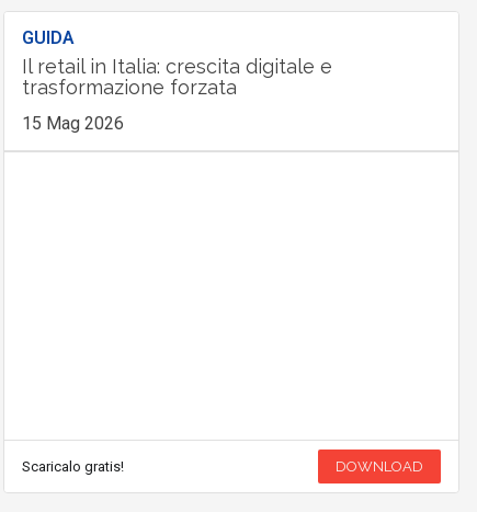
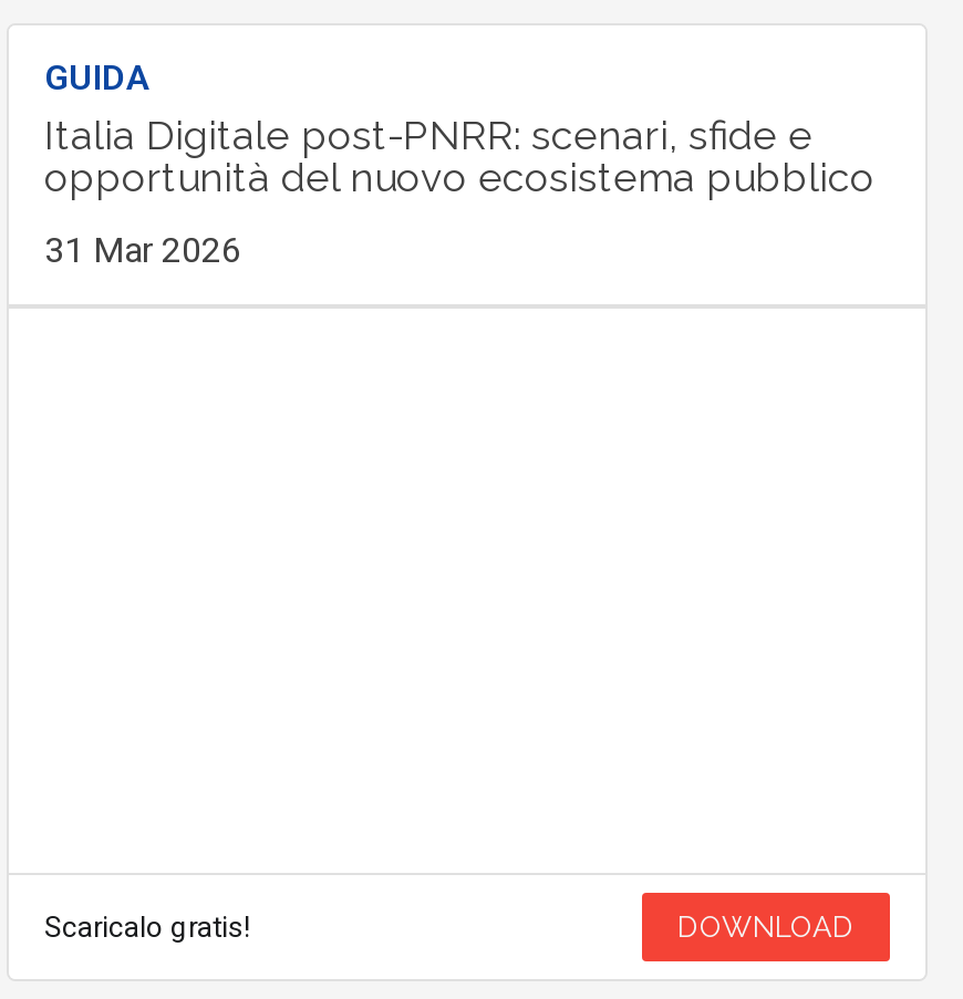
- Il retail in Italia: crescita digitale e
- trasformazione forzata
+ Italia Digitale post-PNRR: scenari, sfide e
+ opportunità del nuovo ecosistema pubblico

- 15 Mag 2026
+ 31 Mar 2026
